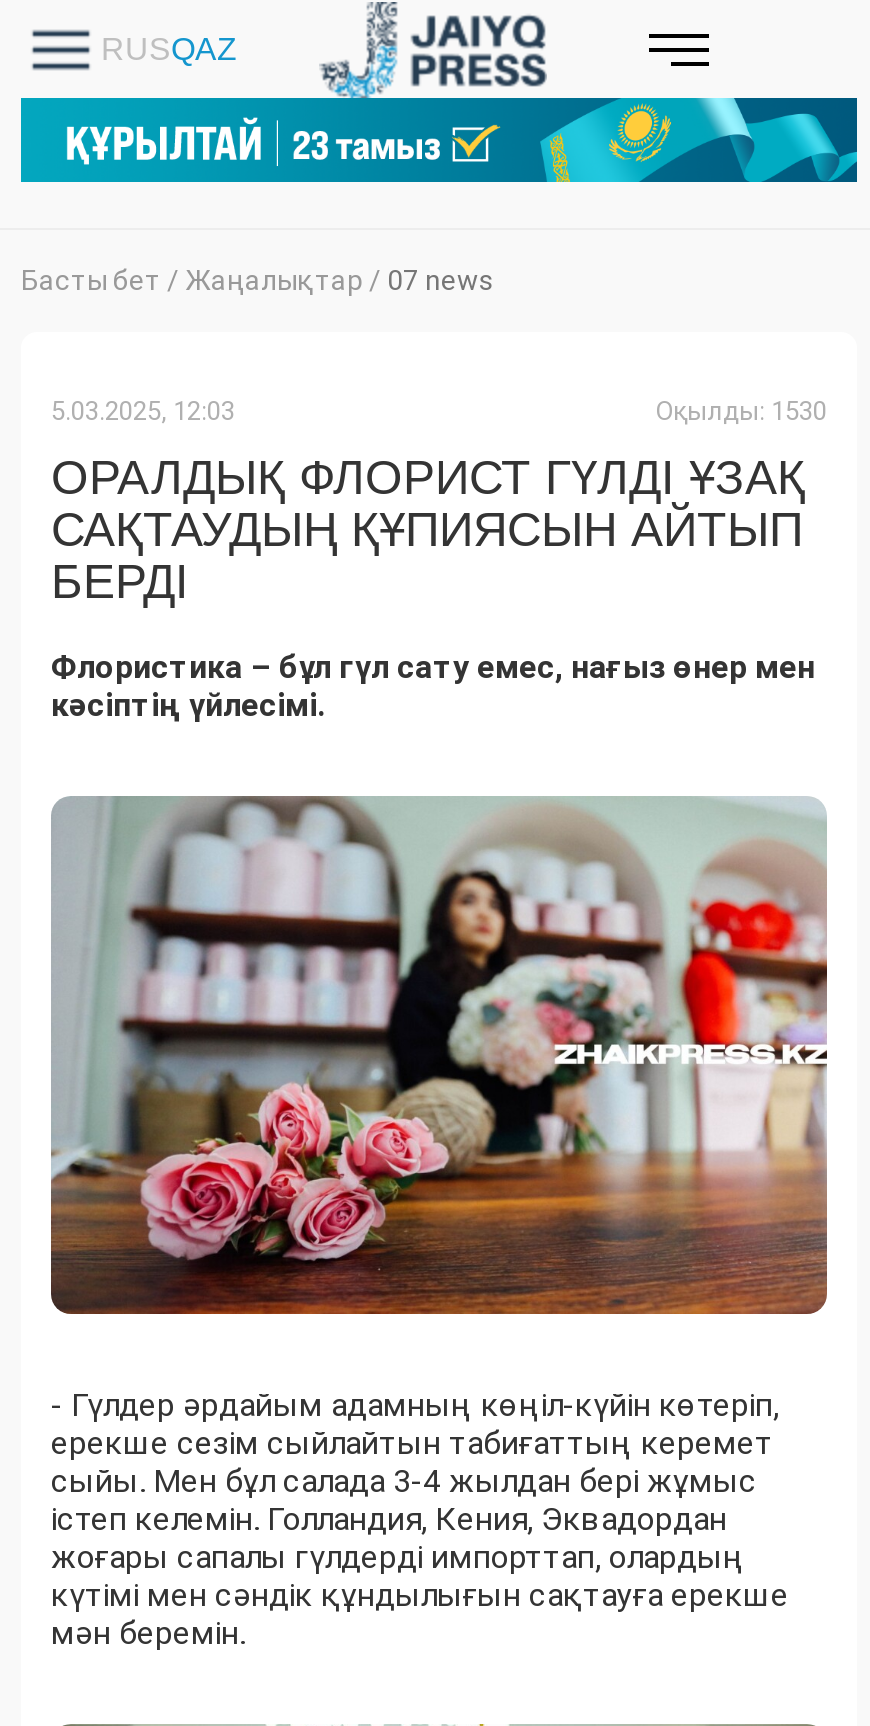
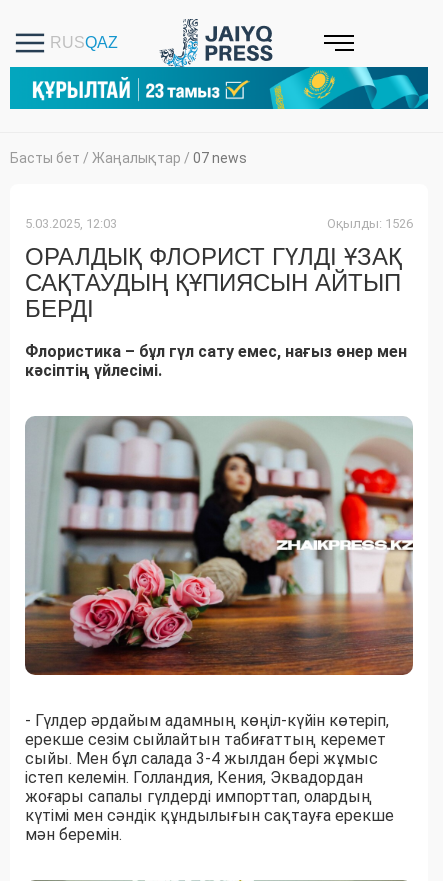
- Оқылды: 1530
+ Оқылды: 1526
